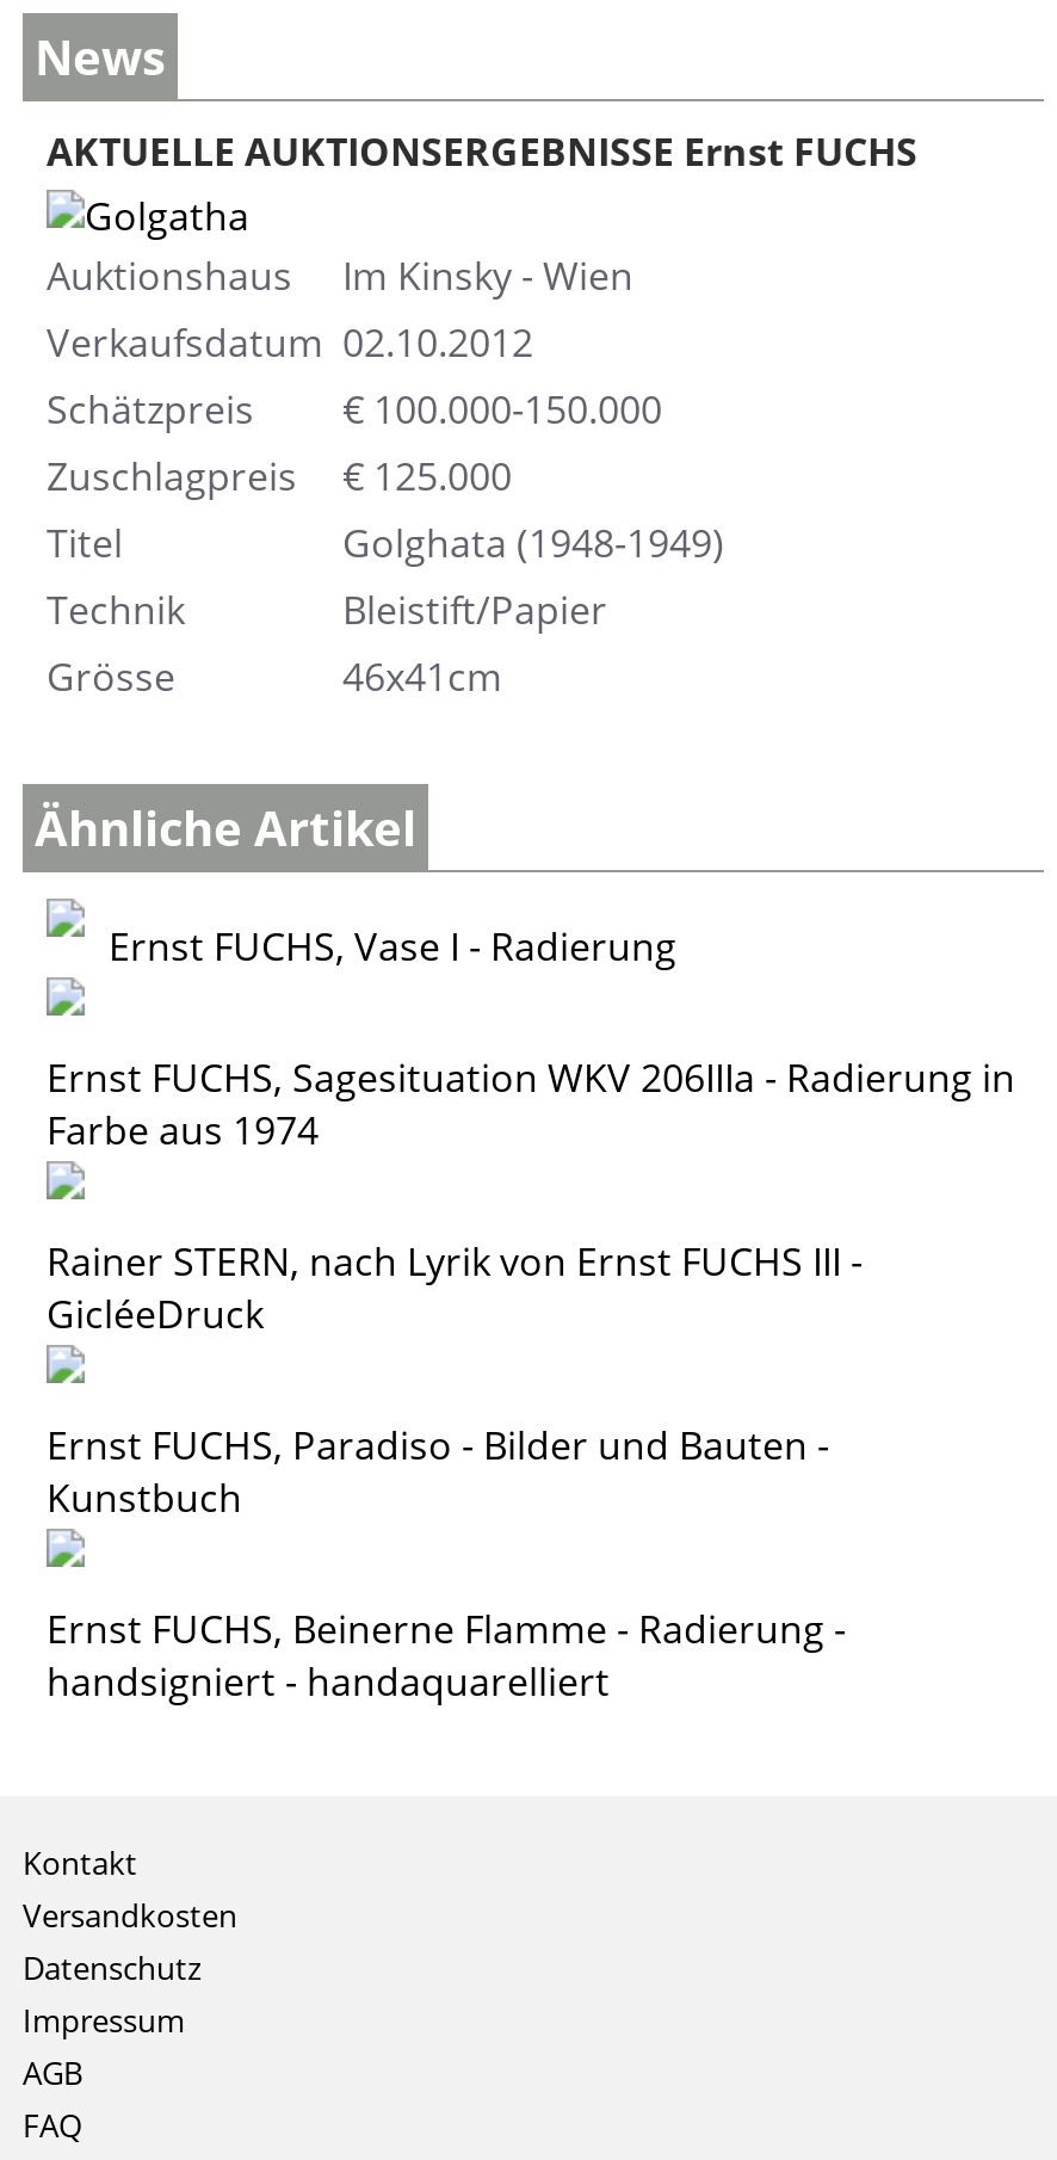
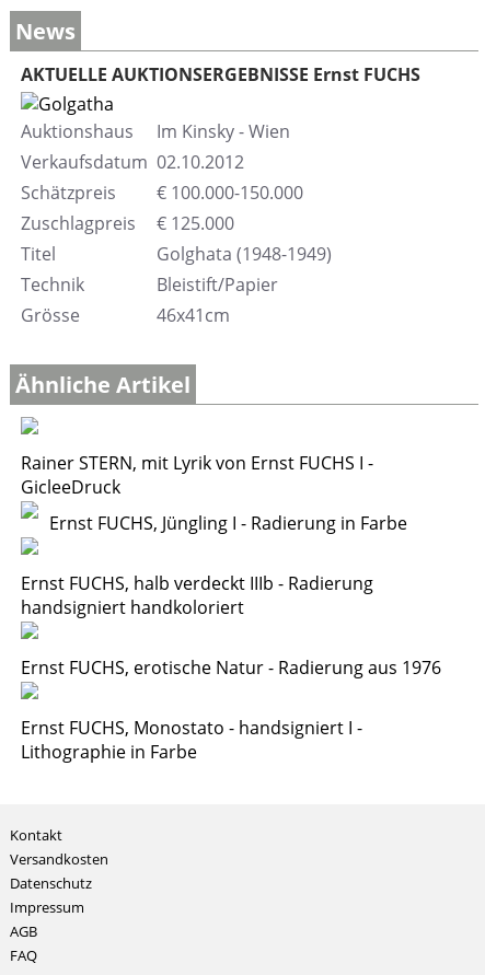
- Ernst FUCHS, Vase I - Radierung
+ Rainer STERN, mit Lyrik von Ernst FUCHS I -
+ GicleeDruck

- Ernst FUCHS, Sagesituation WKV 206IIIa - Radierung in
- Farbe aus 1974
+ Ernst FUCHS, Jüngling I - Radierung in Farbe

- Rainer STERN, nach Lyrik von Ernst FUCHS III -
- GicléeDruck
+ Ernst FUCHS, halb verdeckt IIIb - Radierung
+ handsigniert handkoloriert

- Ernst FUCHS, Paradiso - Bilder und Bauten -
- Kunstbuch
+ Ernst FUCHS, erotische Natur - Radierung aus 1976

- Ernst FUCHS, Beinerne Flamme - Radierung -
- handsigniert - handaquarelliert
+ Ernst FUCHS, Monostato - handsigniert I -
+ Lithographie in Farbe
